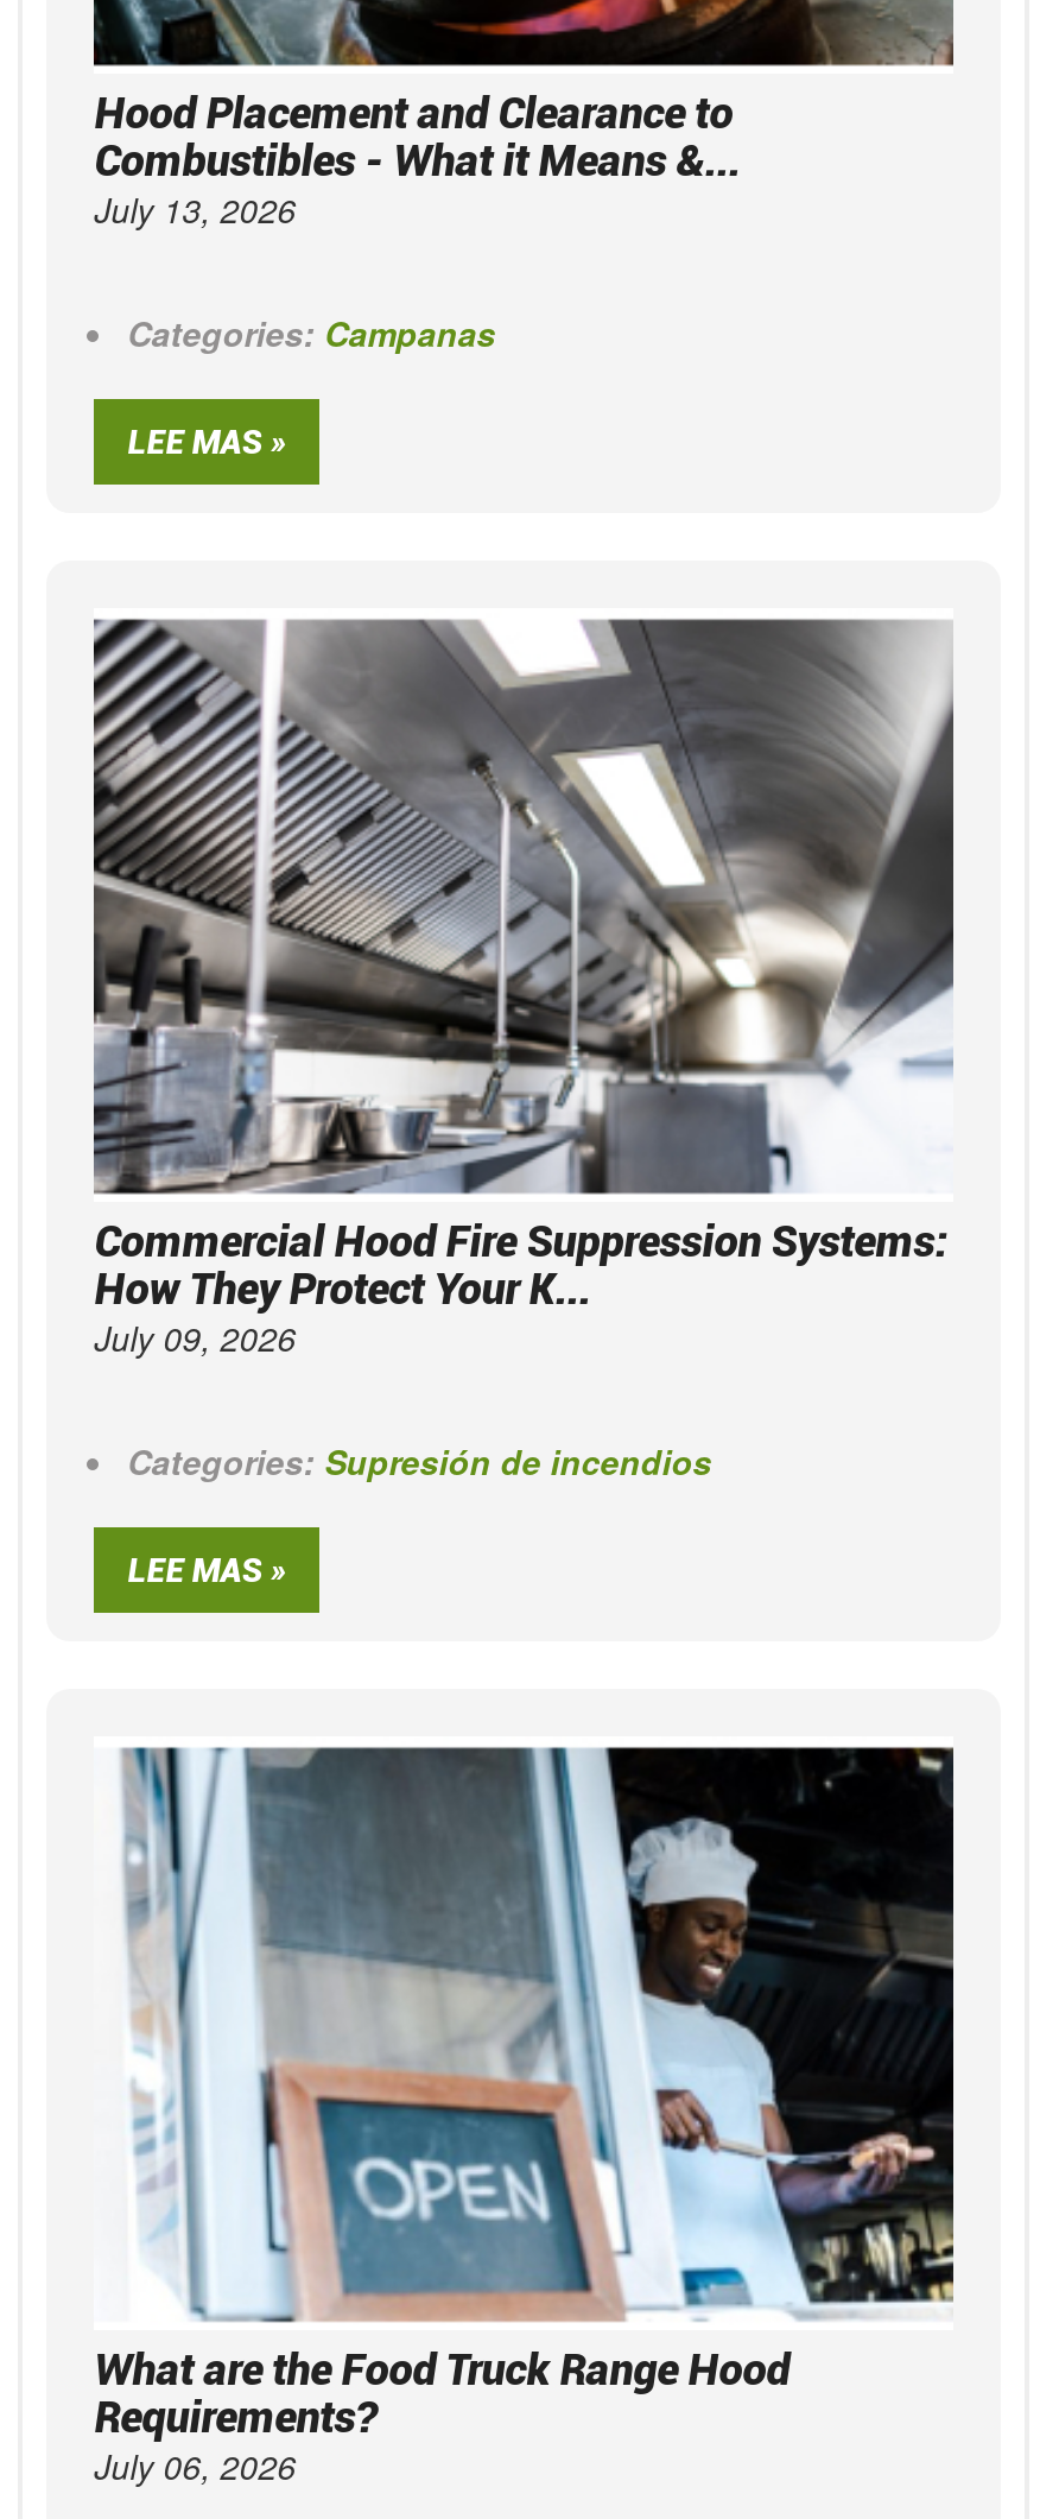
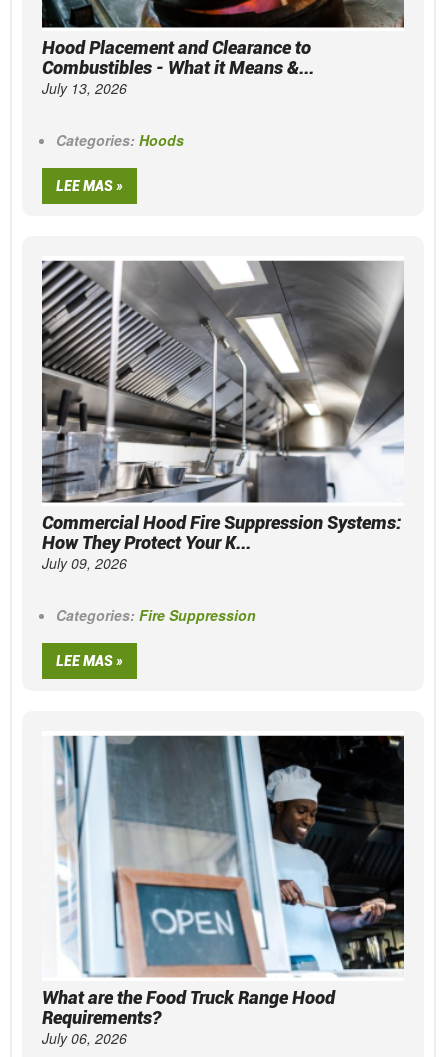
- Categories: Campanas
+ Categories: Hoods

- Categories: Supresión de incendios
+ Categories: Fire Suppression
